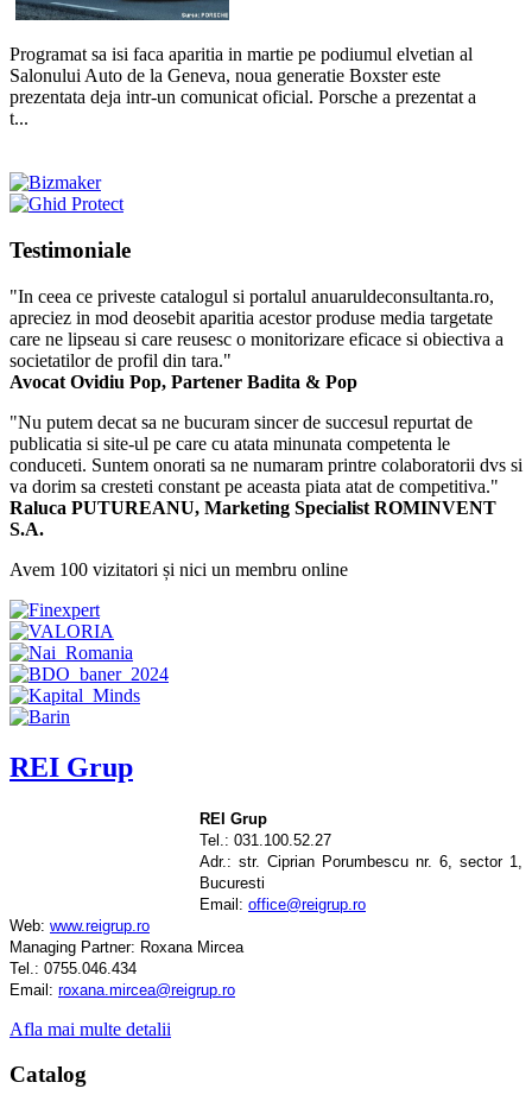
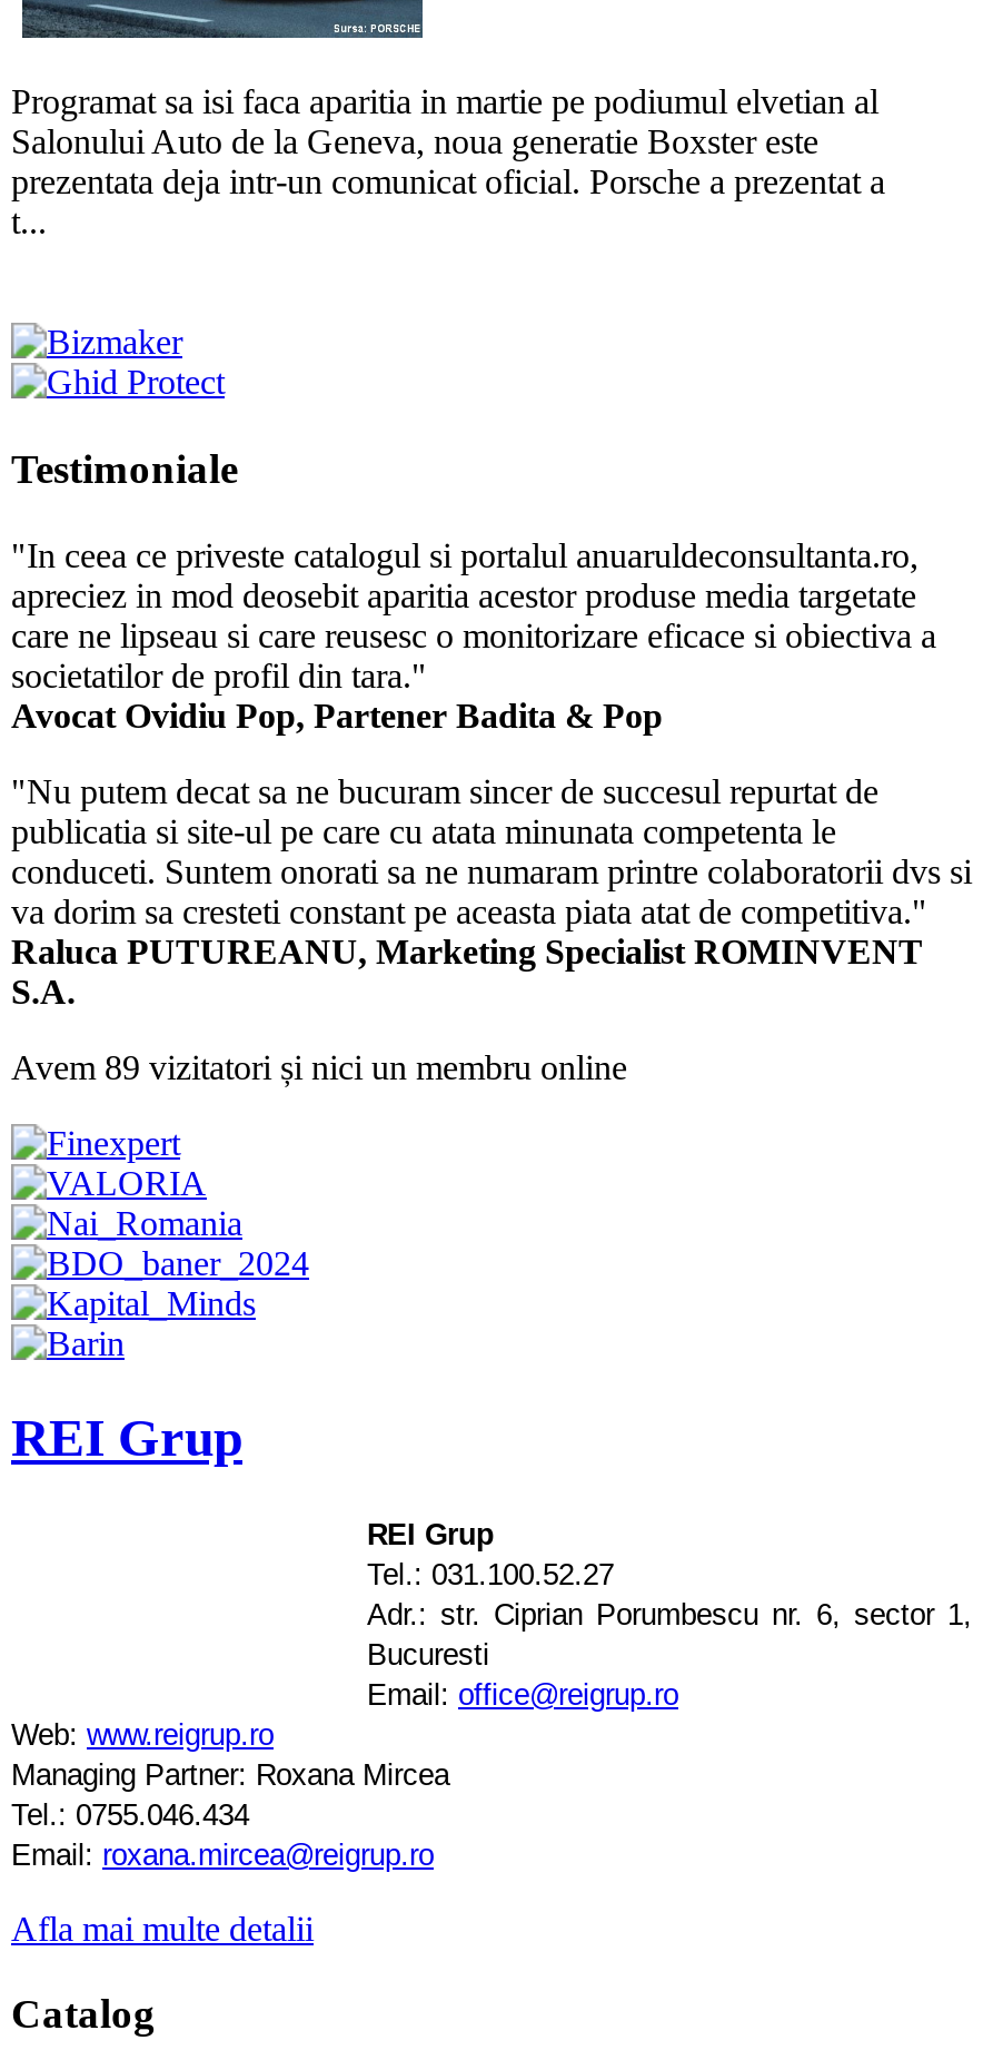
- Avem 100 vizitatori și nici un membru online
+ Avem 89 vizitatori și nici un membru online
